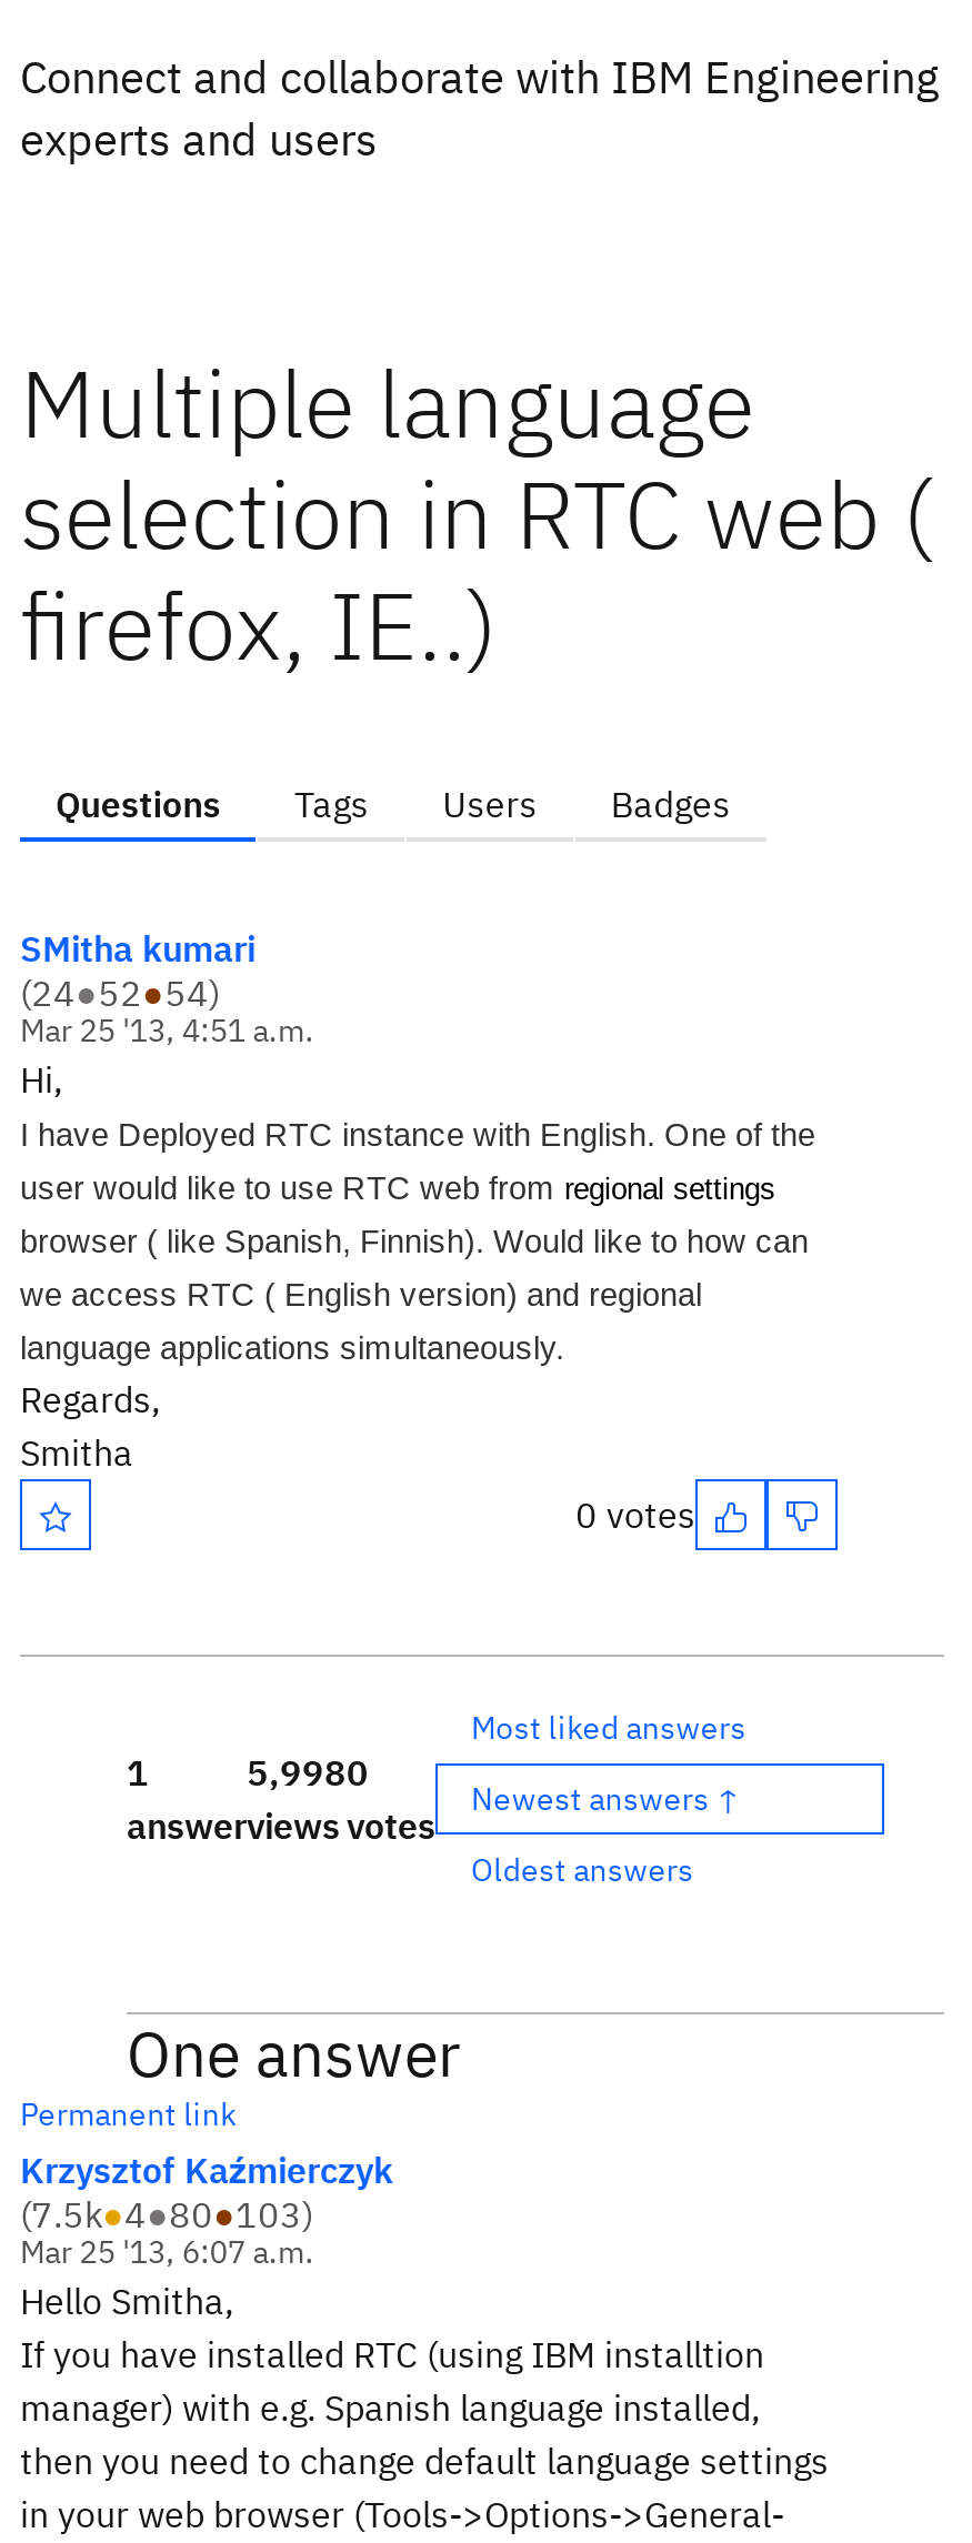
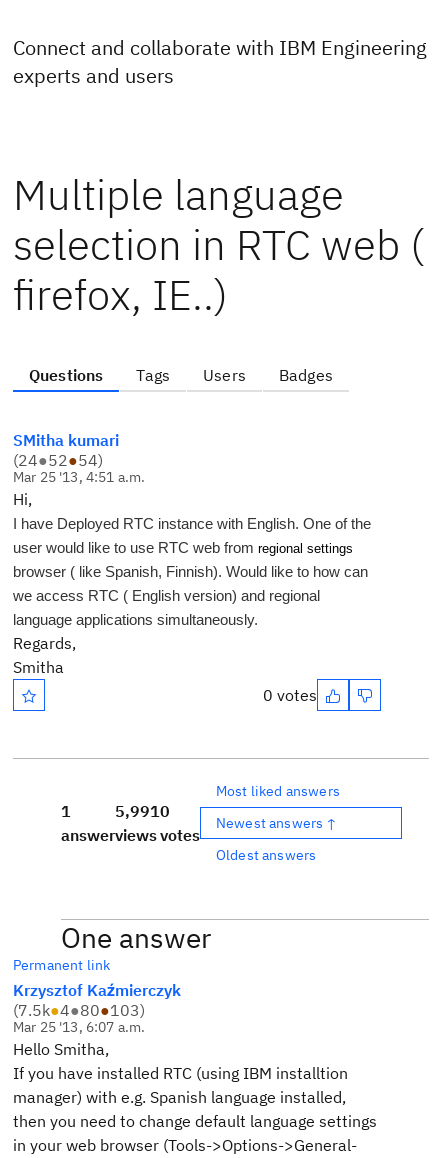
- 5,998 0
+ 5,991 0
